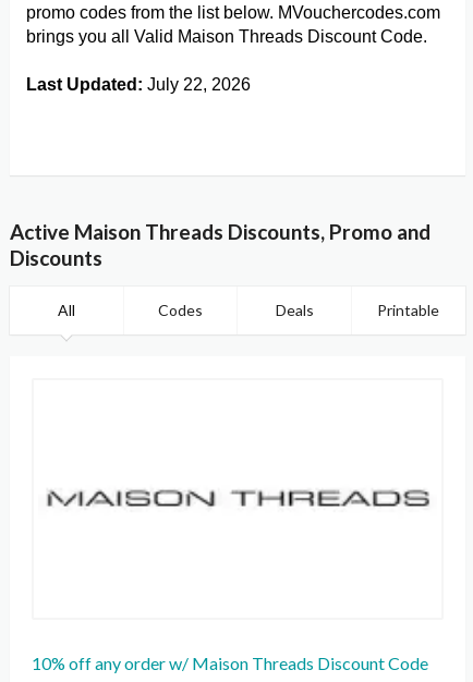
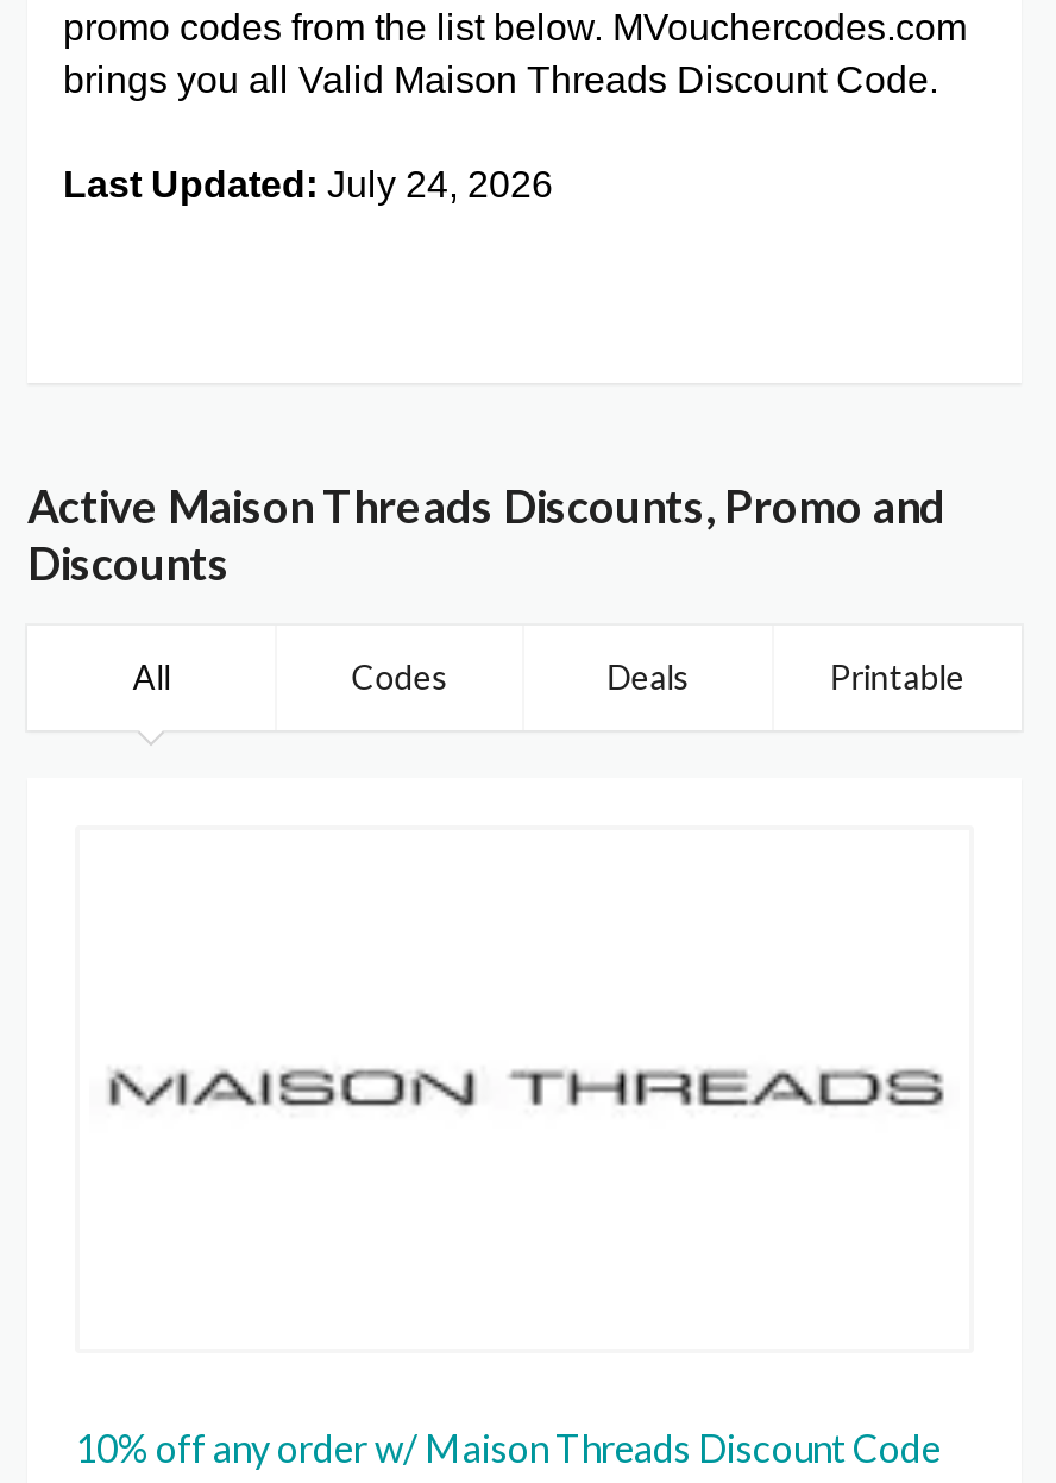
- Last Updated: July 22, 2026
+ Last Updated: July 24, 2026
